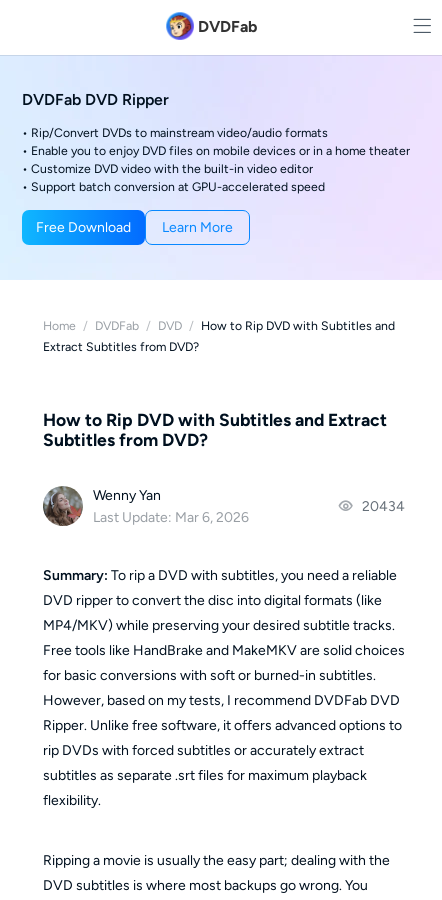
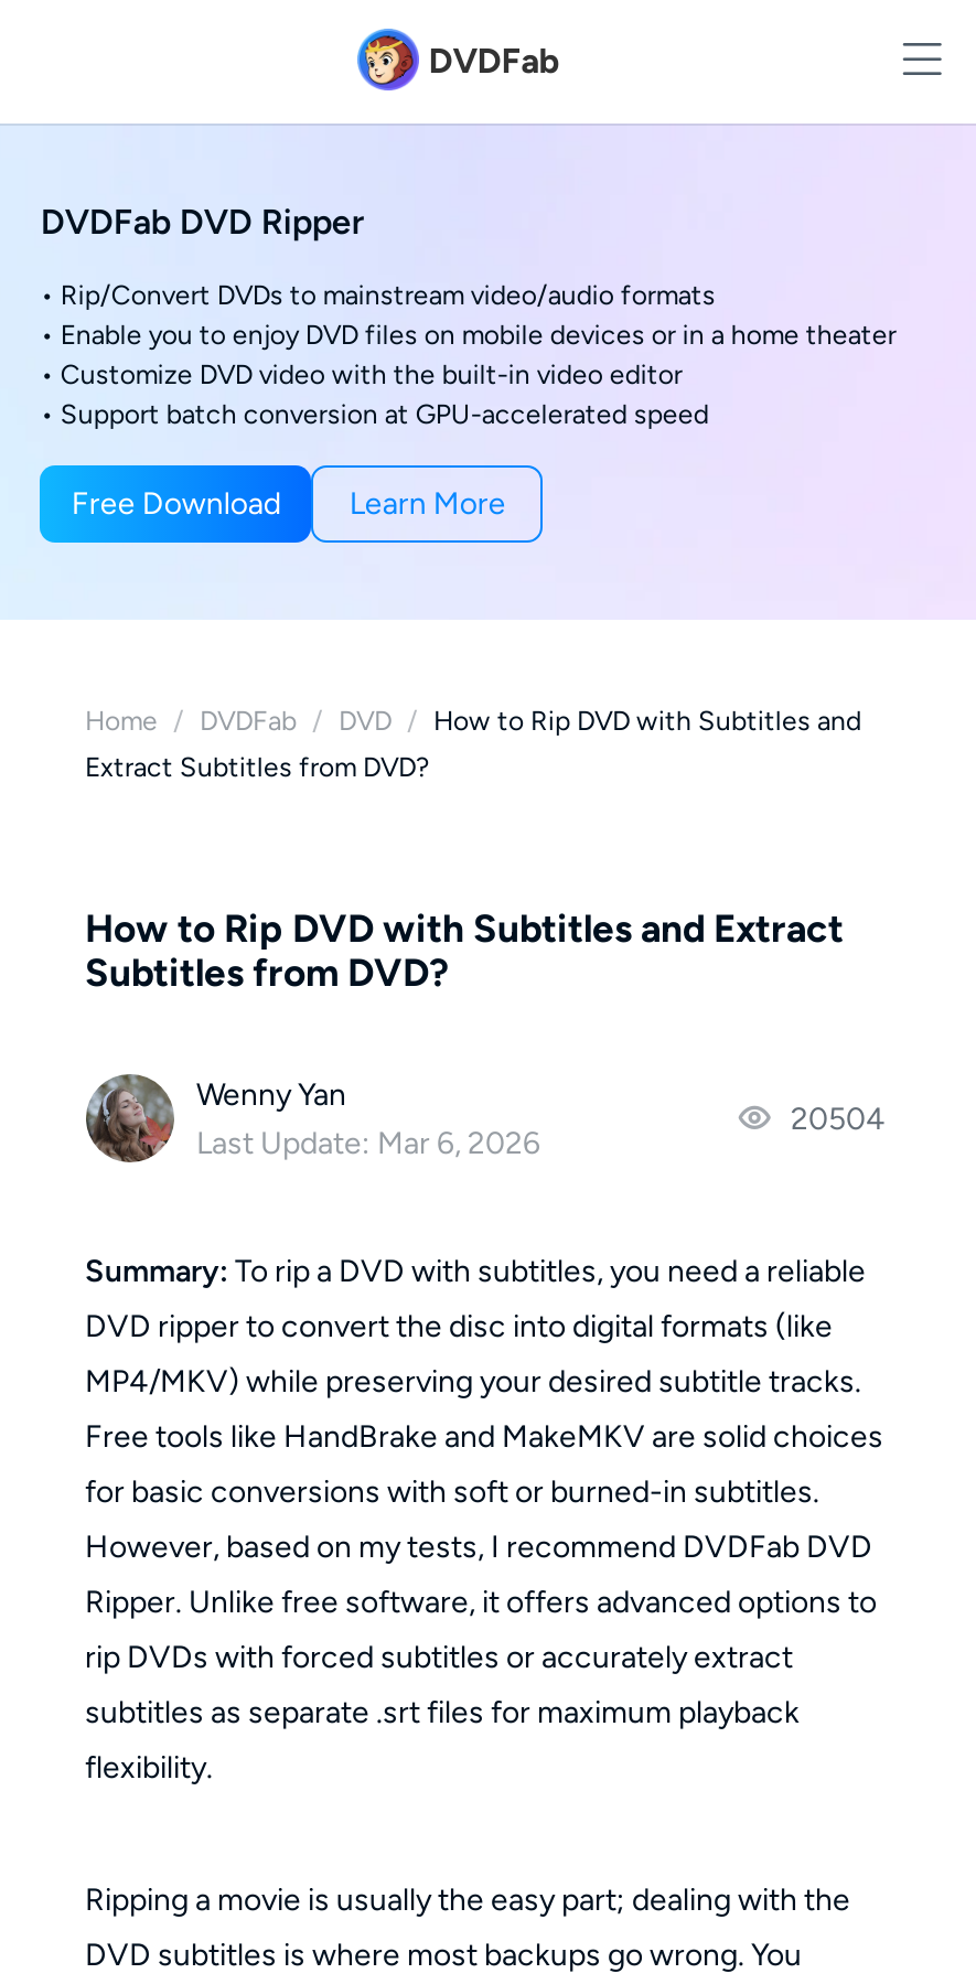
- 20434
+ 20504
